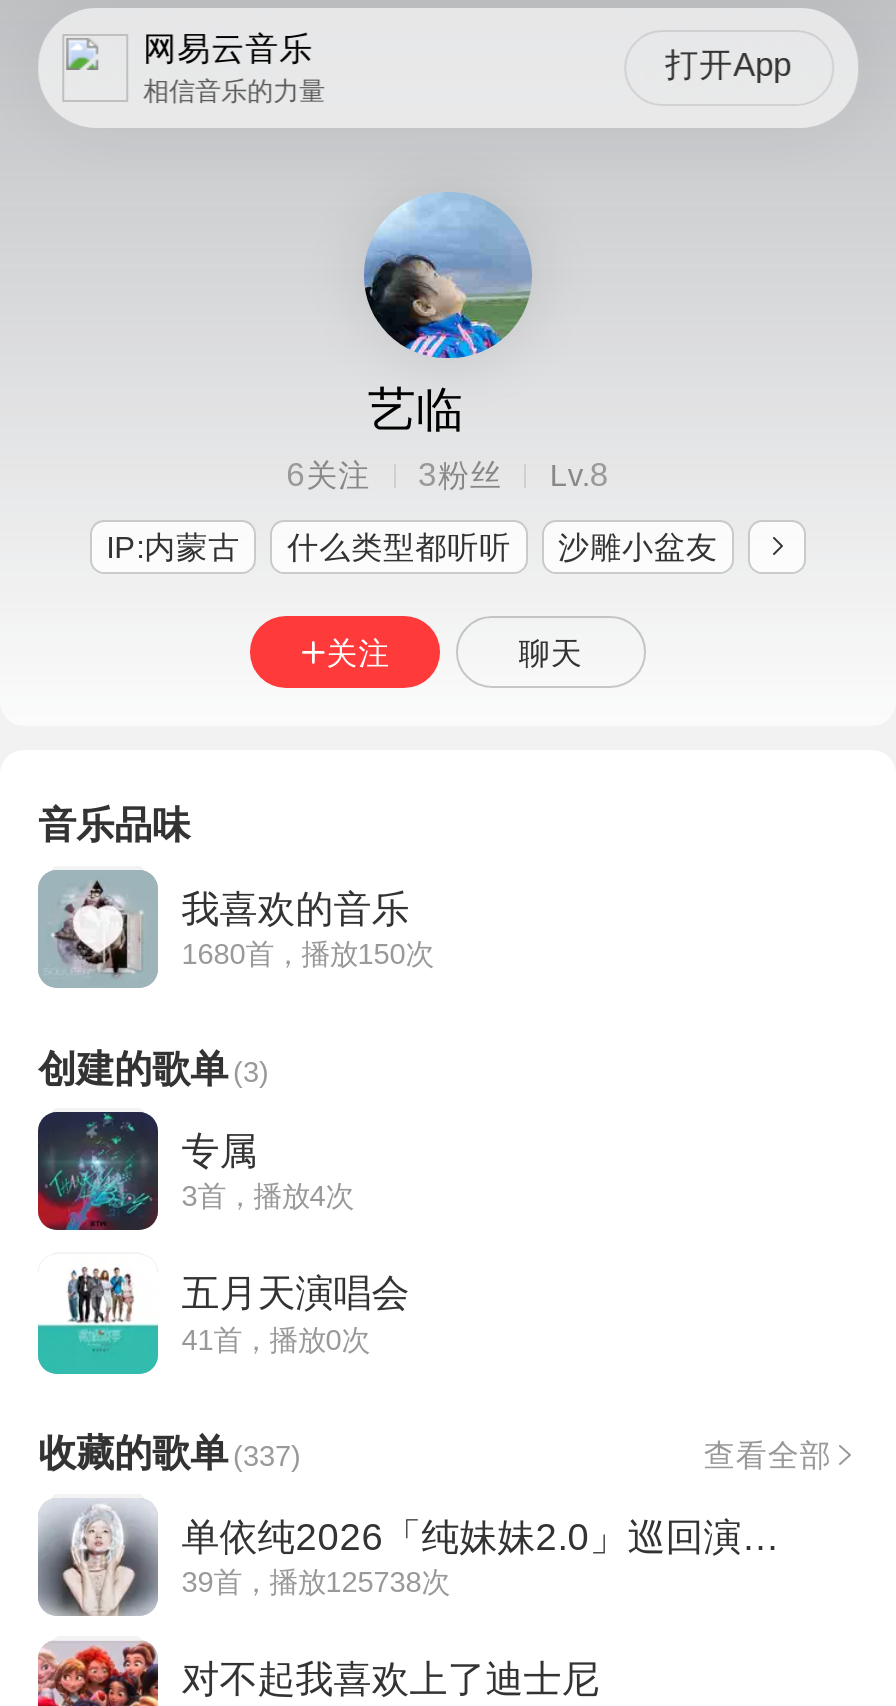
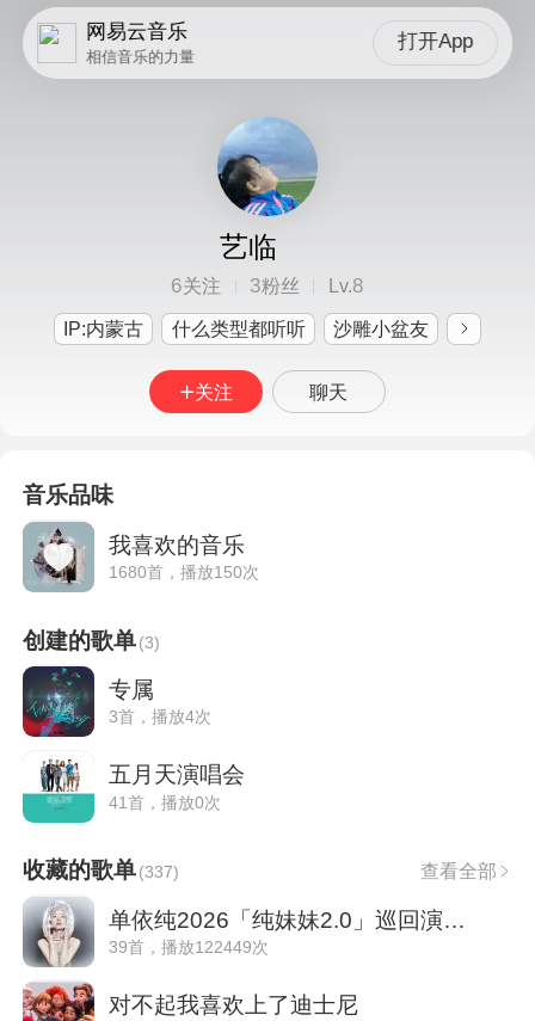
- 39首，播放125738次
+ 39首，播放122449次
